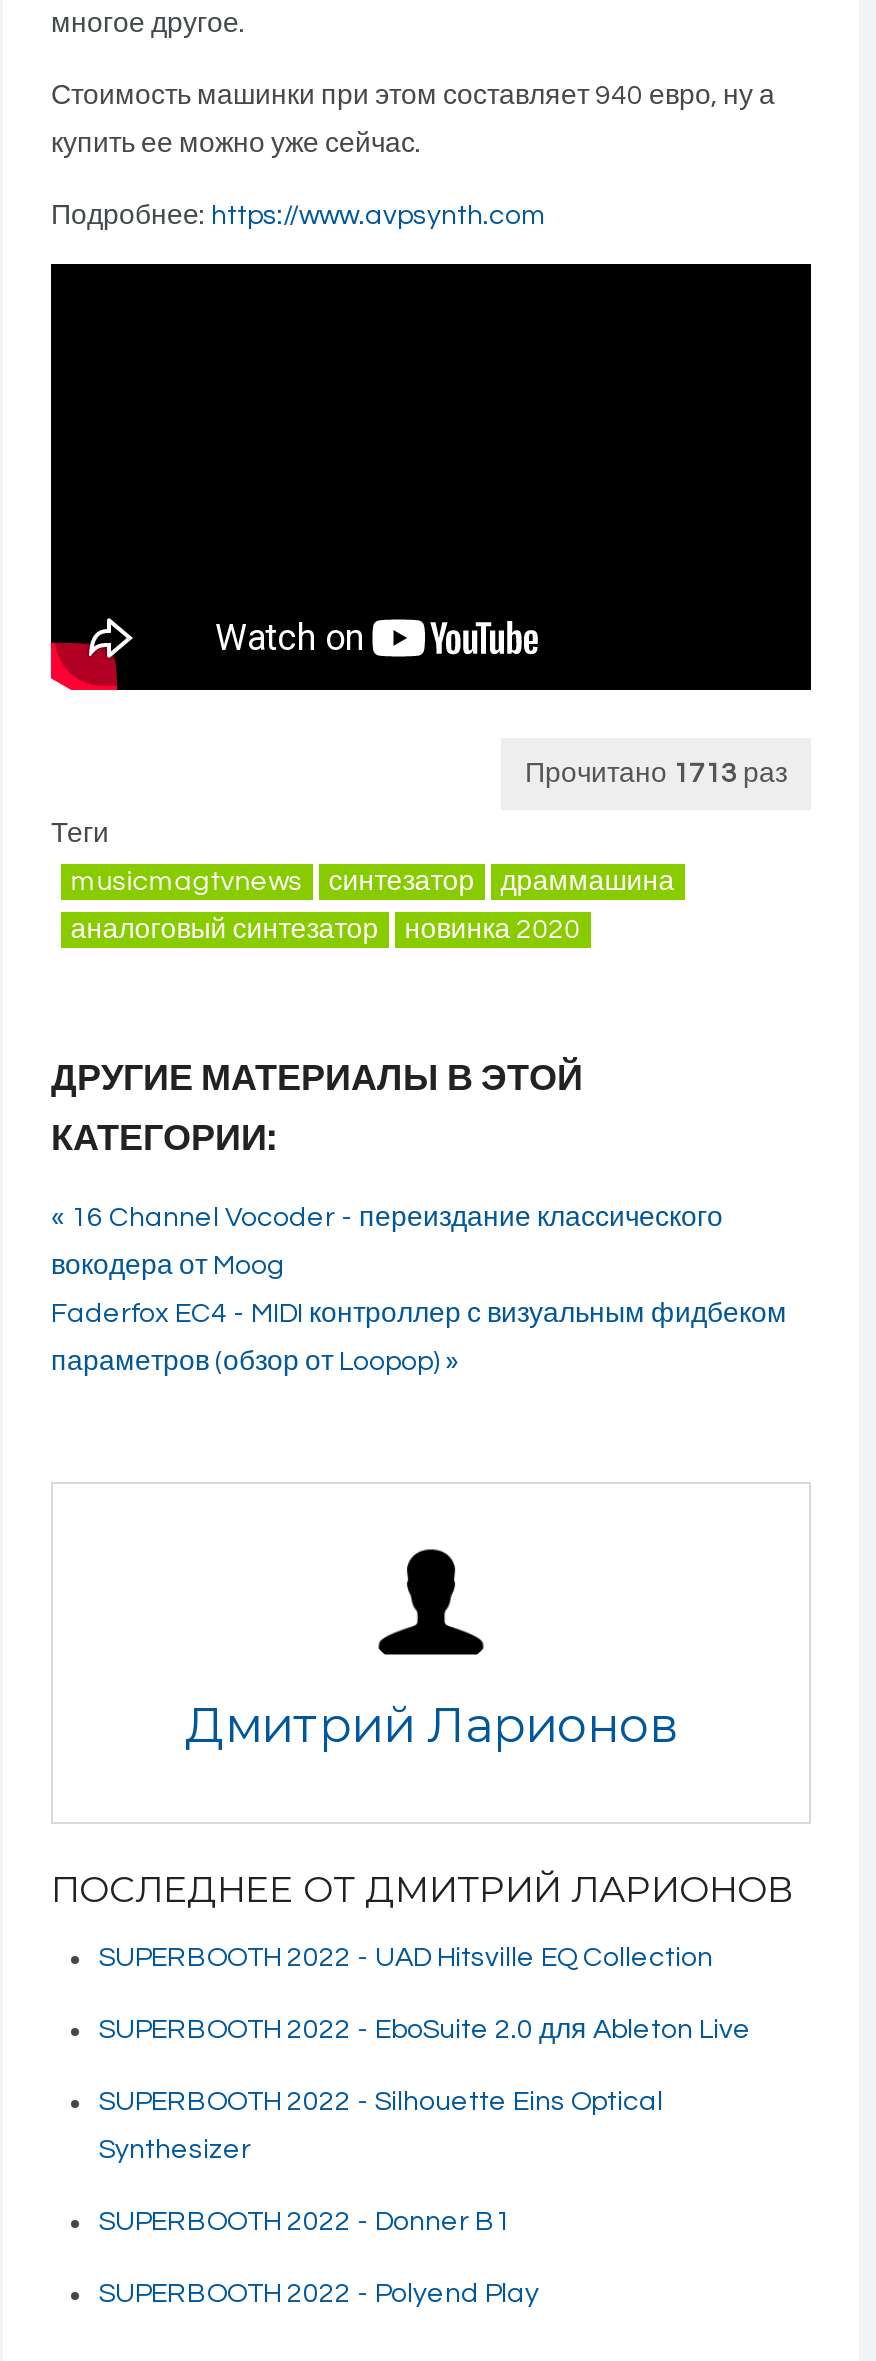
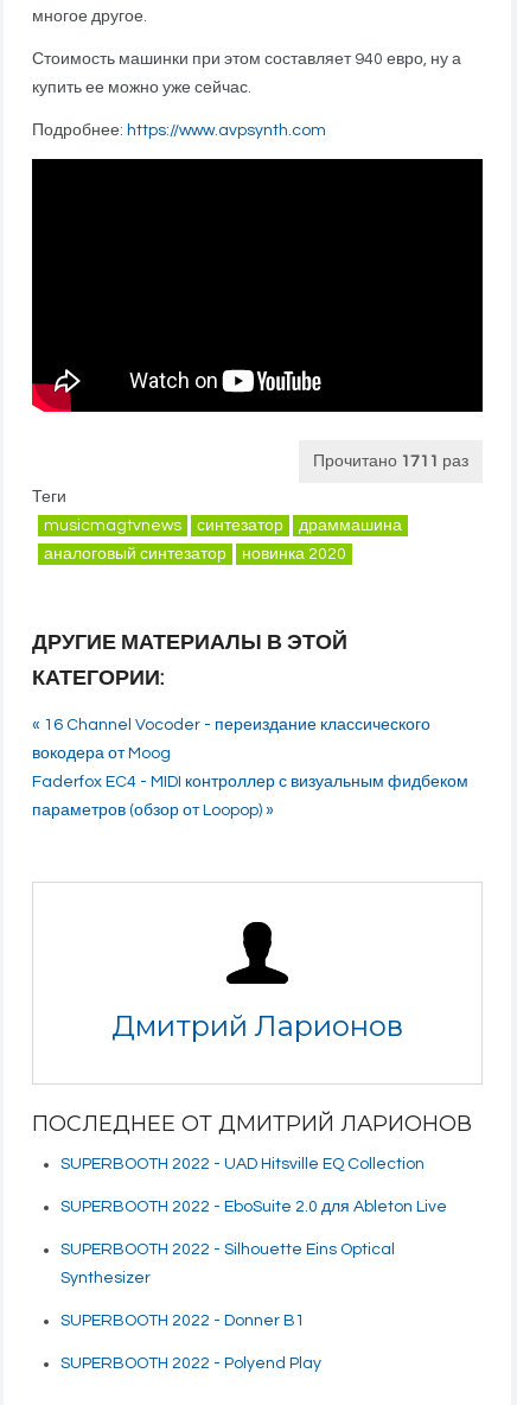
- Прочитано 1713 раз
+ Прочитано 1711 раз
